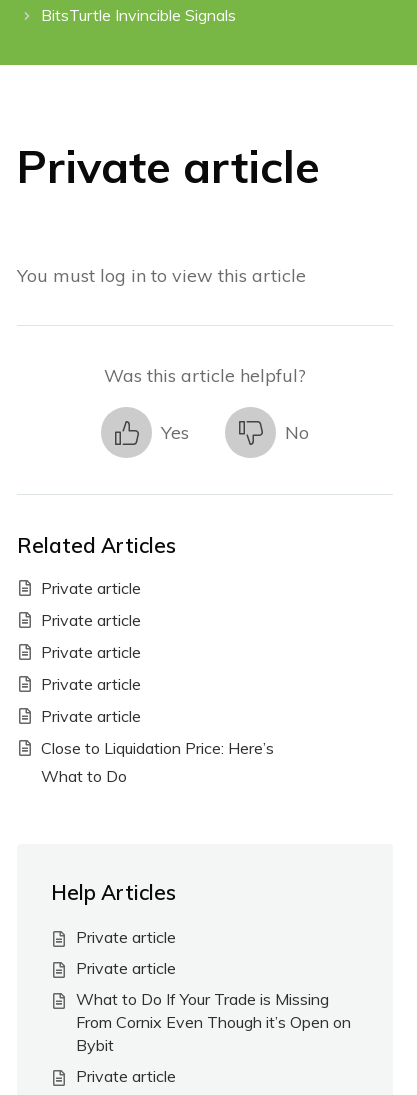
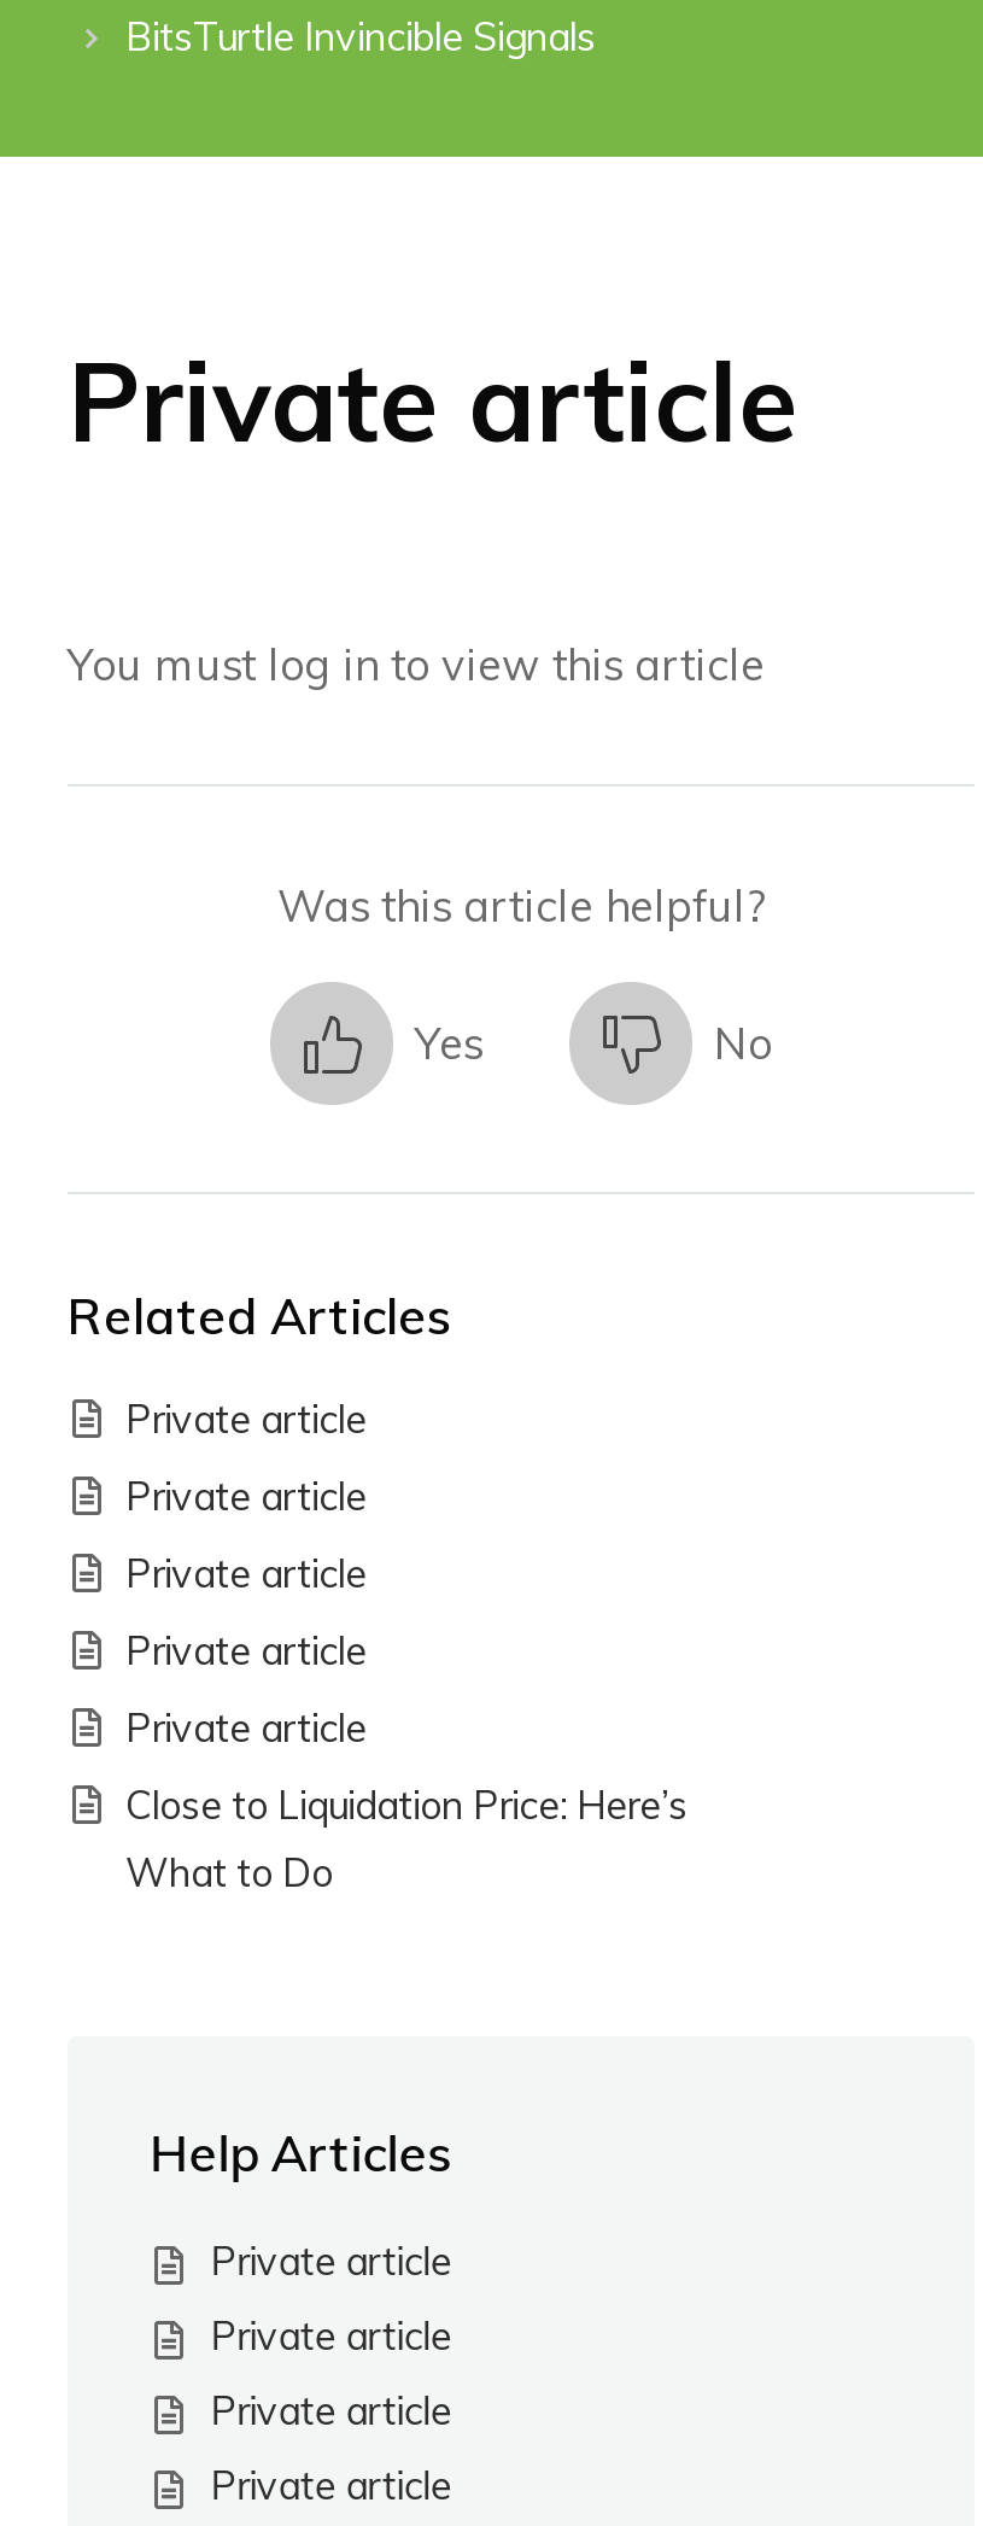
- What to Do If Your Trade is Missing
- From Cornix Even Though it’s Open on
- Bybit
+ Private article
